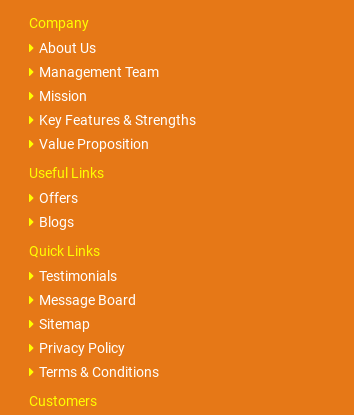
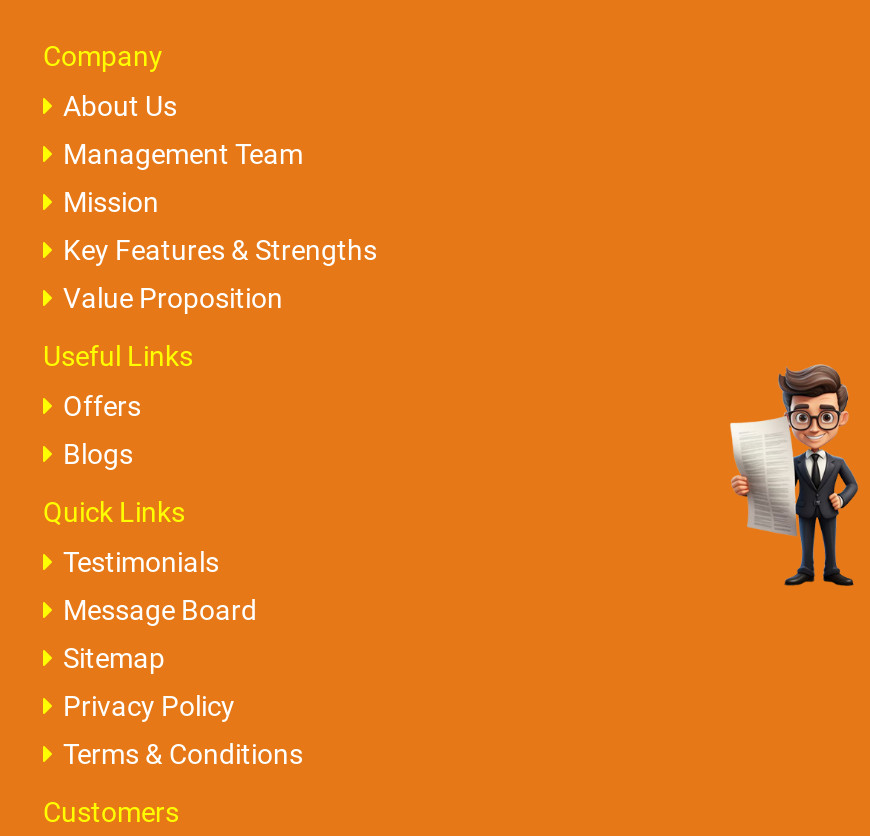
+ [image]
